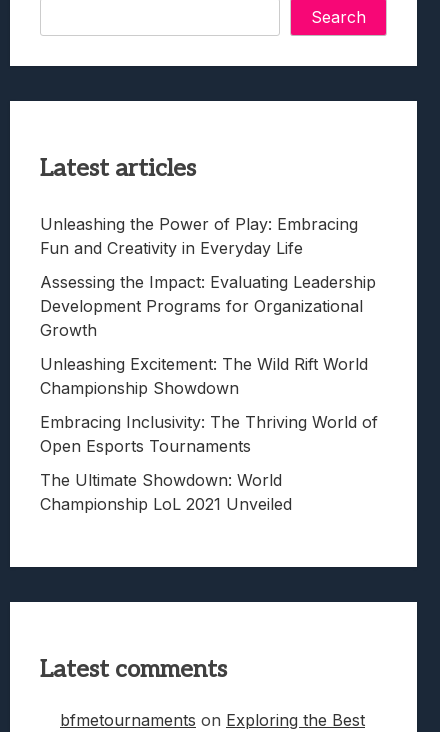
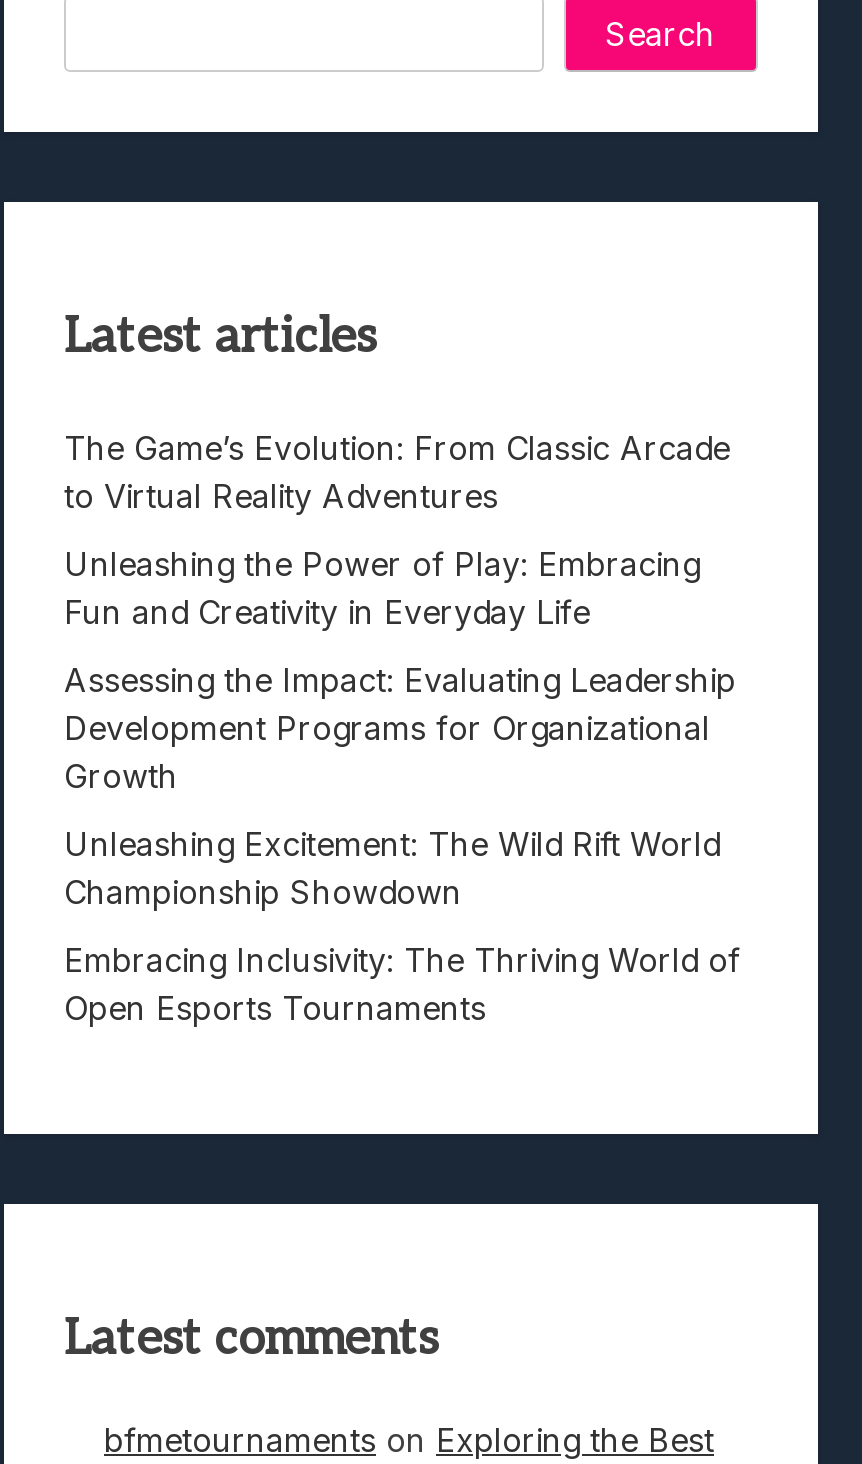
+ The Game’s Evolution: From Classic Arcade
+ to Virtual Reality Adventures

moved down: Unleashing the Power of Play: Embracing | Fun and Creativity in Everyday Life | Assessing the Impact: Evaluating Leadership | ... | Embracing Inclusivity: The Thriving World of | Open Esports Tournaments

- The Ultimate Showdown: World
- Championship LoL 2021 Unveiled
